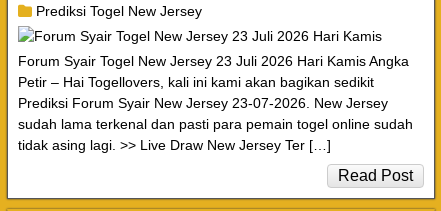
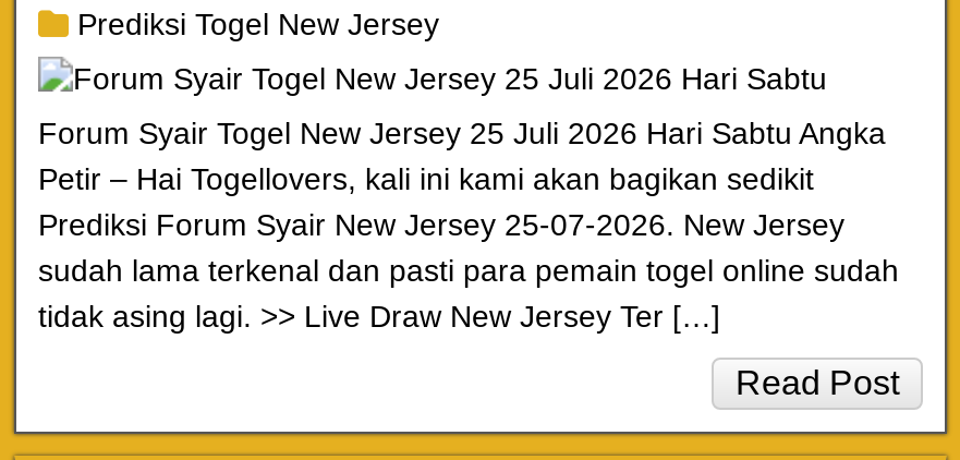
- Forum Syair Togel New Jersey 23 Juli 2026 Hari Kamis Angka
+ Forum Syair Togel New Jersey 25 Juli 2026 Hari Sabtu Angka

- Prediksi Forum Syair New Jersey 23-07-2026. New Jersey
+ Prediksi Forum Syair New Jersey 25-07-2026. New Jersey
